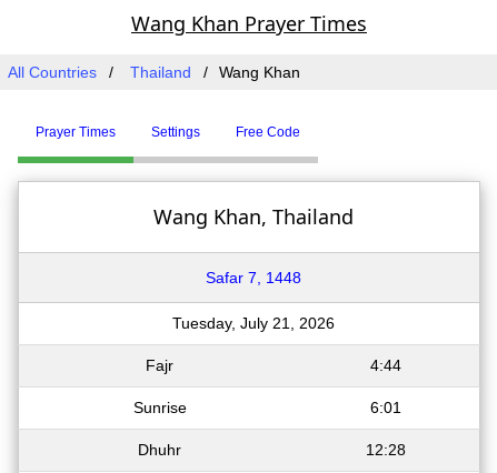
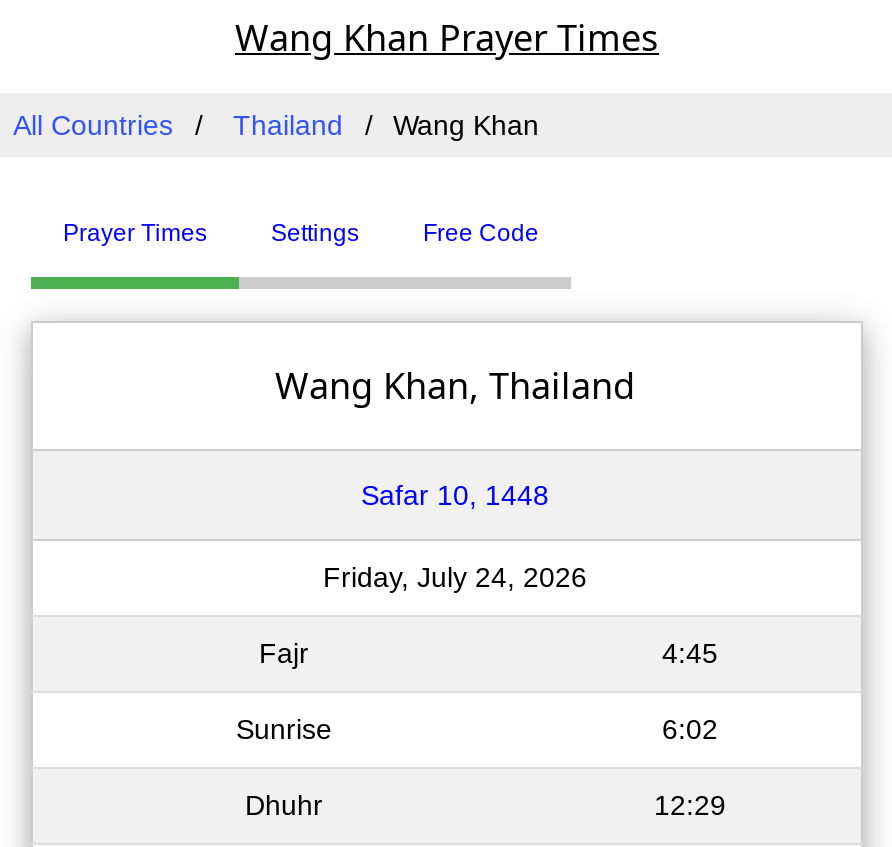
- Safar 7, 1448
+ Safar 10, 1448

- Tuesday, July 21, 2026
+ Friday, July 24, 2026

- 4:44
+ 4:45

- 6:01
+ 6:02

- 12:28
+ 12:29
